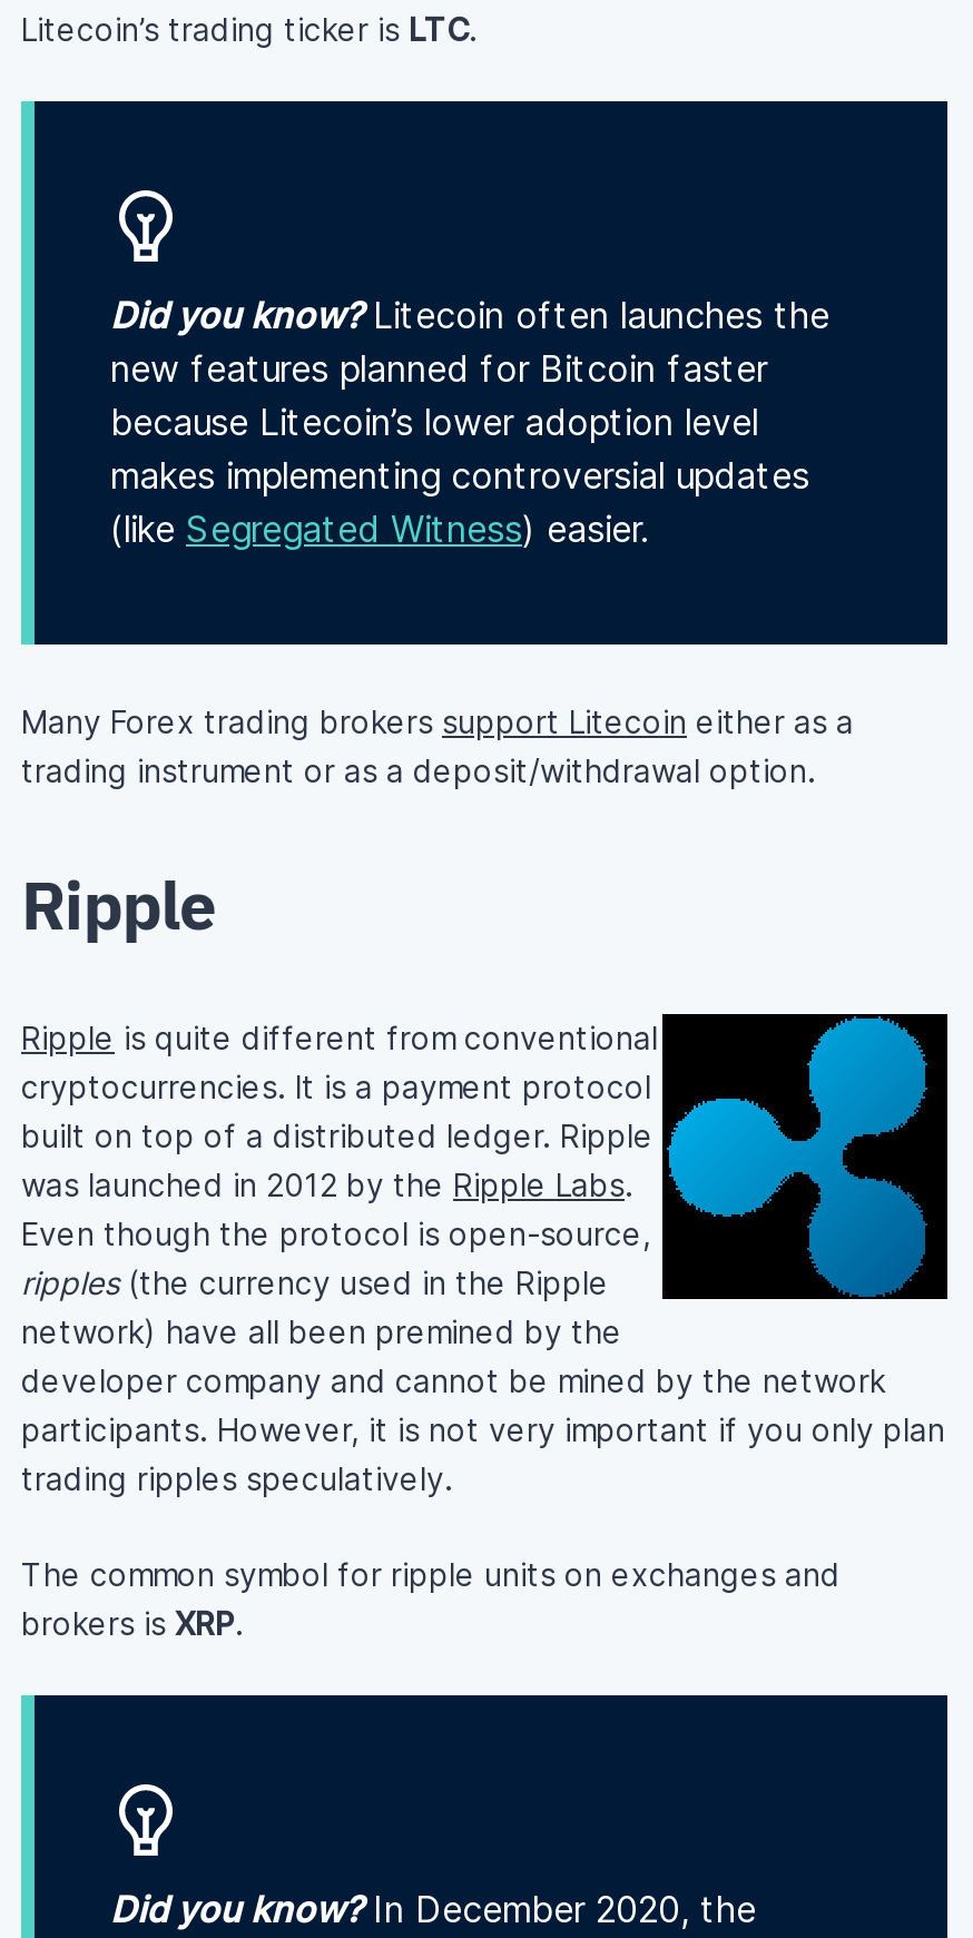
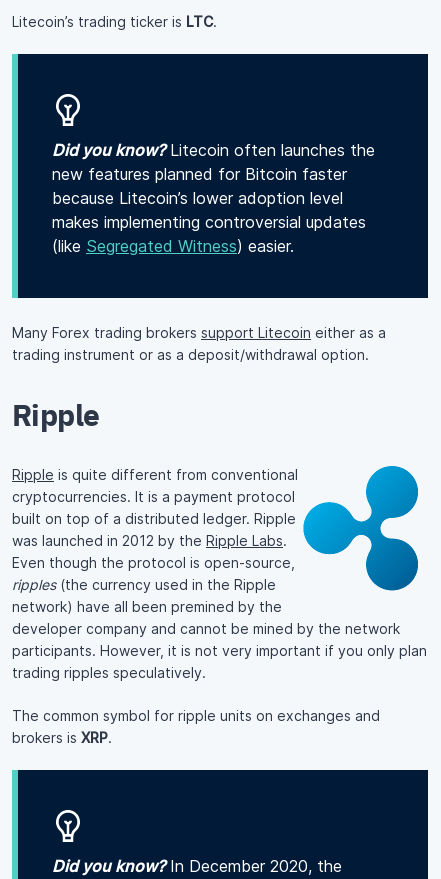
- [image]
+ [image]
